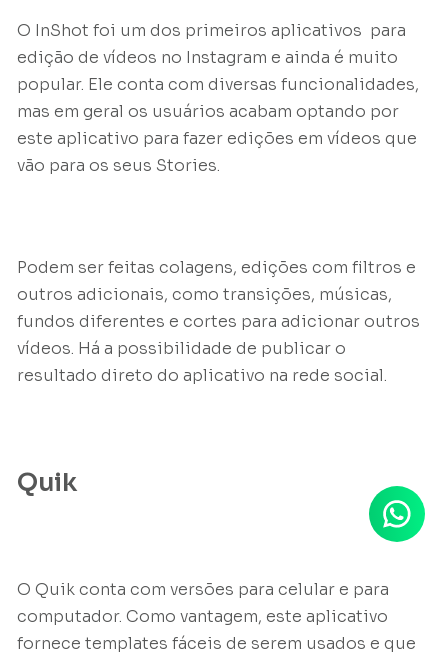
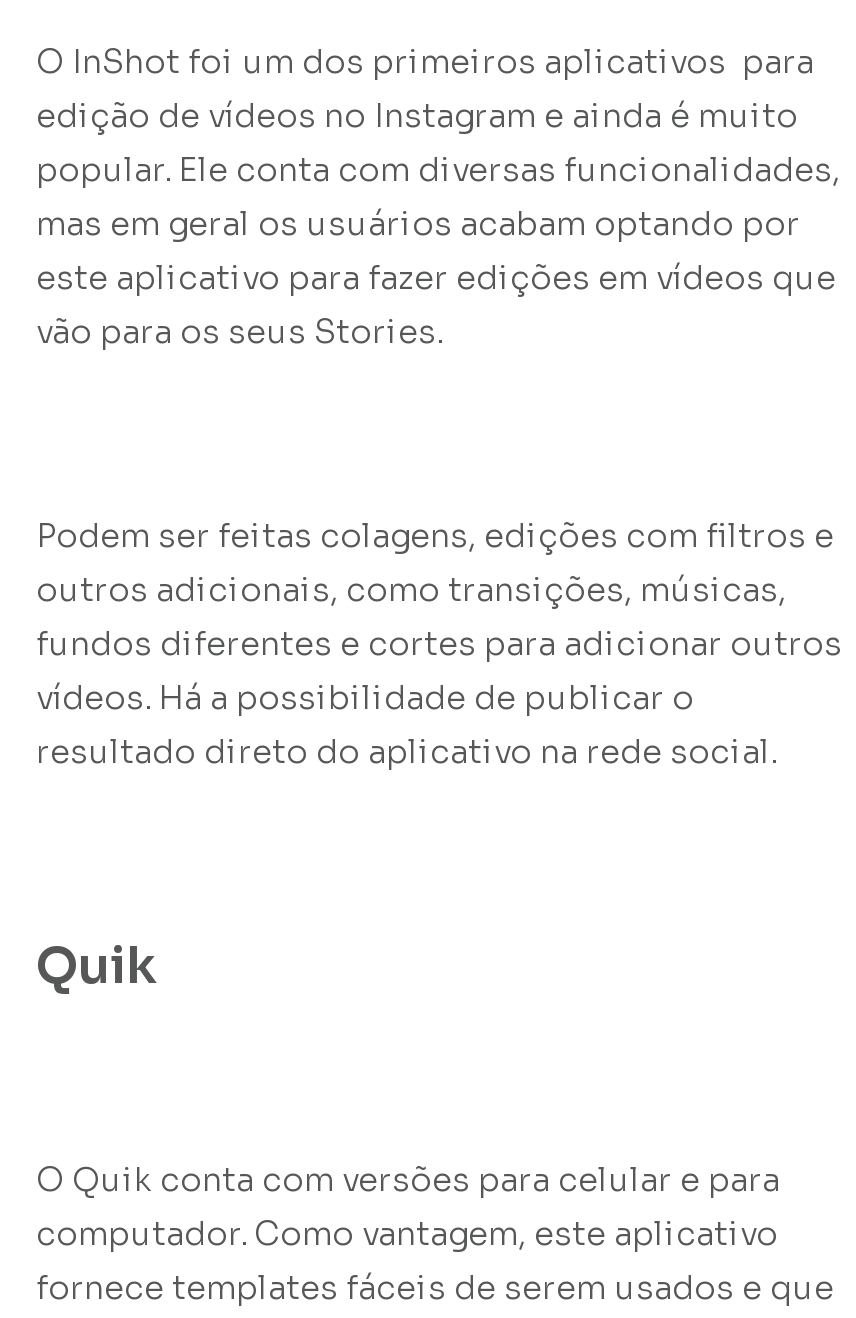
- [image]
